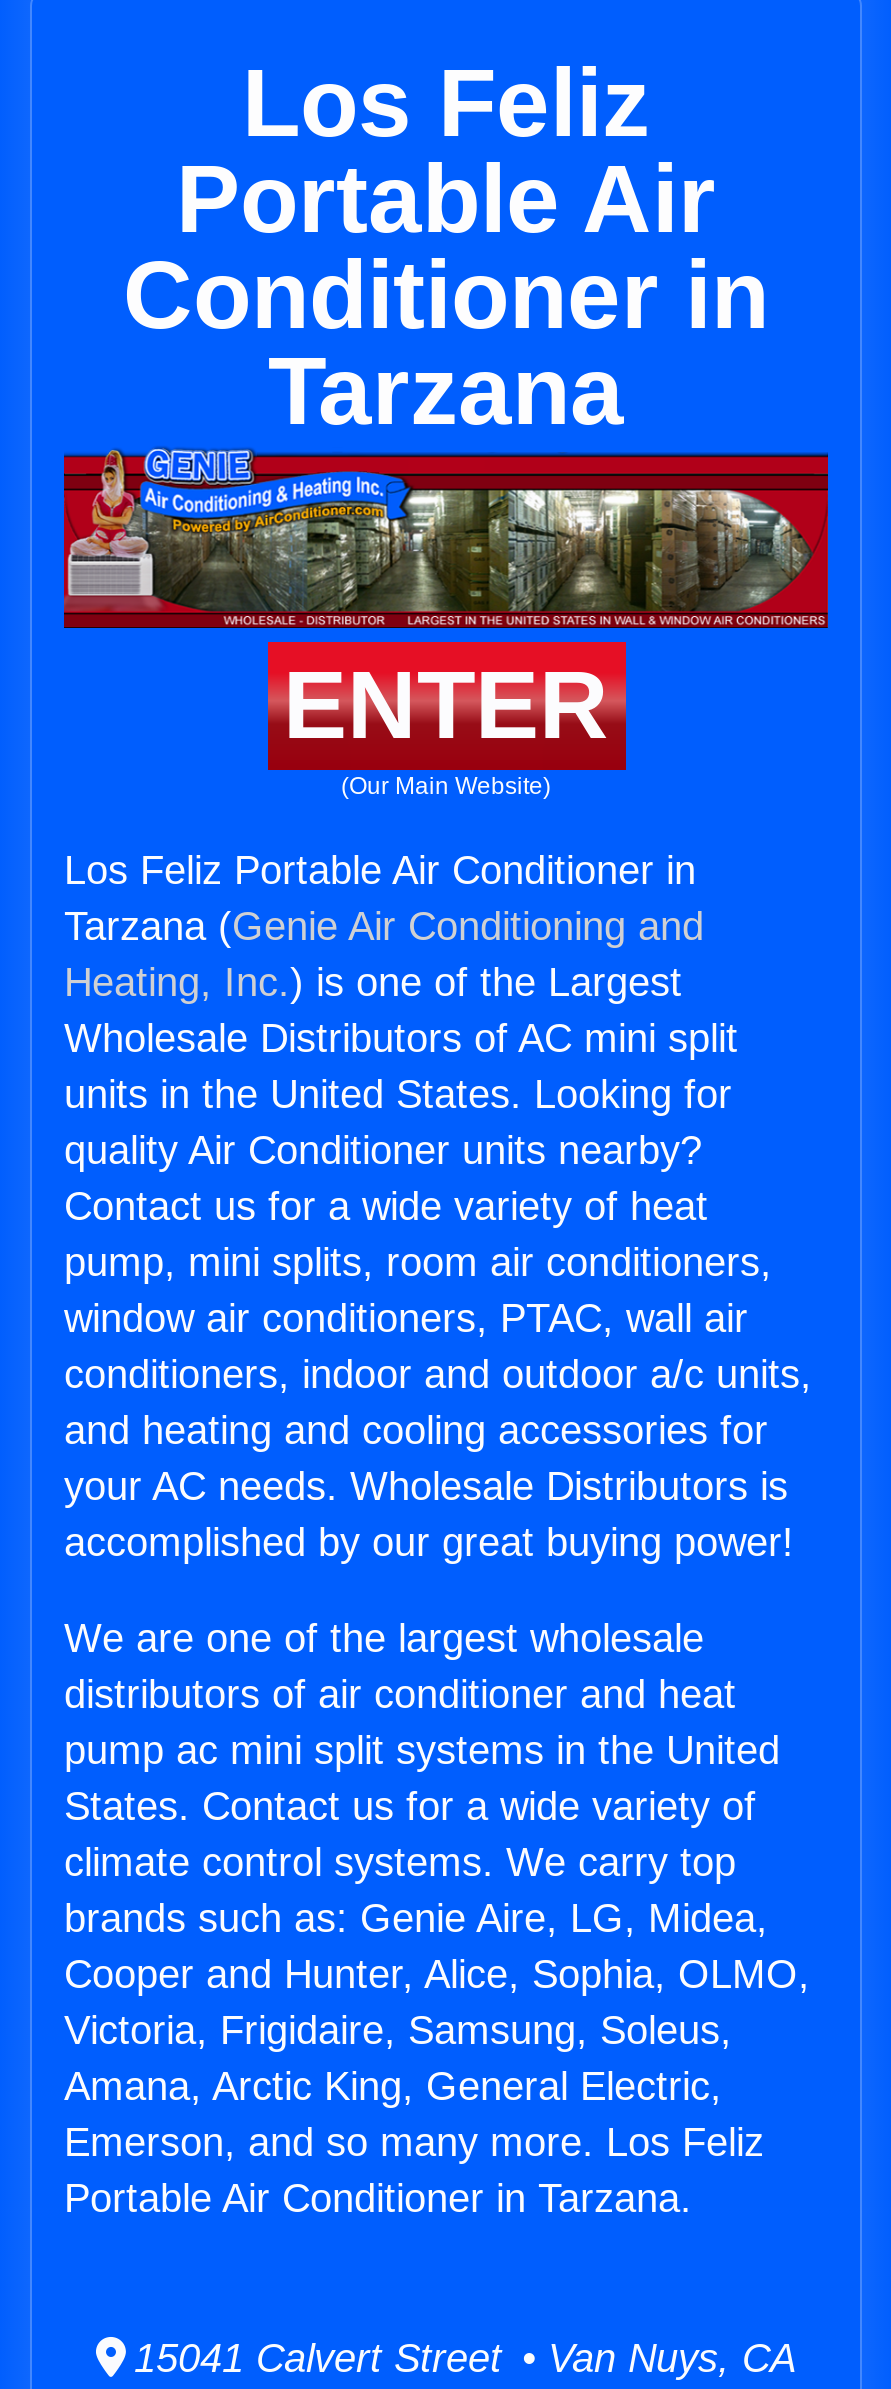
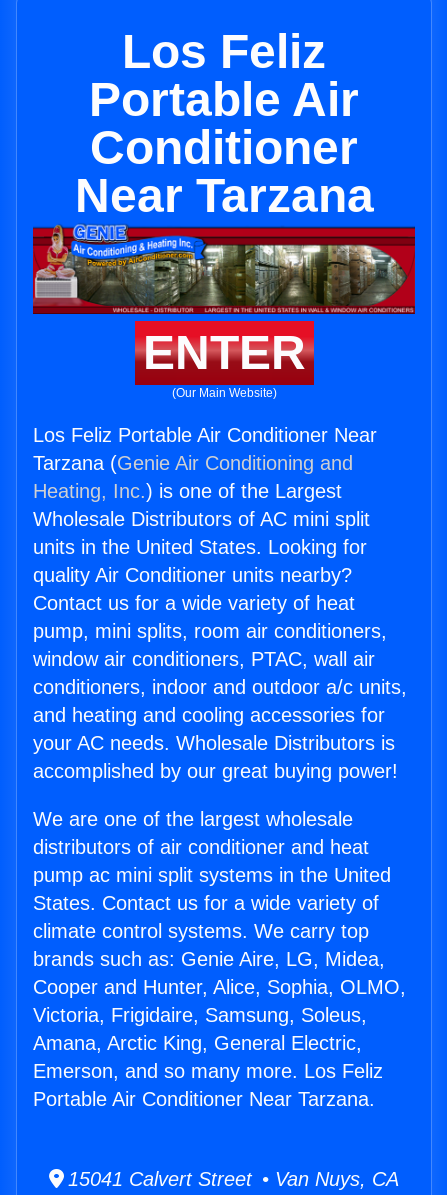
- Conditioner in
- Tarzana
+ Conditioner
+ Near Tarzana

- Los Feliz Portable Air Conditioner in
+ Los Feliz Portable Air Conditioner Near

- Portable Air Conditioner in Tarzana.
+ Portable Air Conditioner Near Tarzana.
